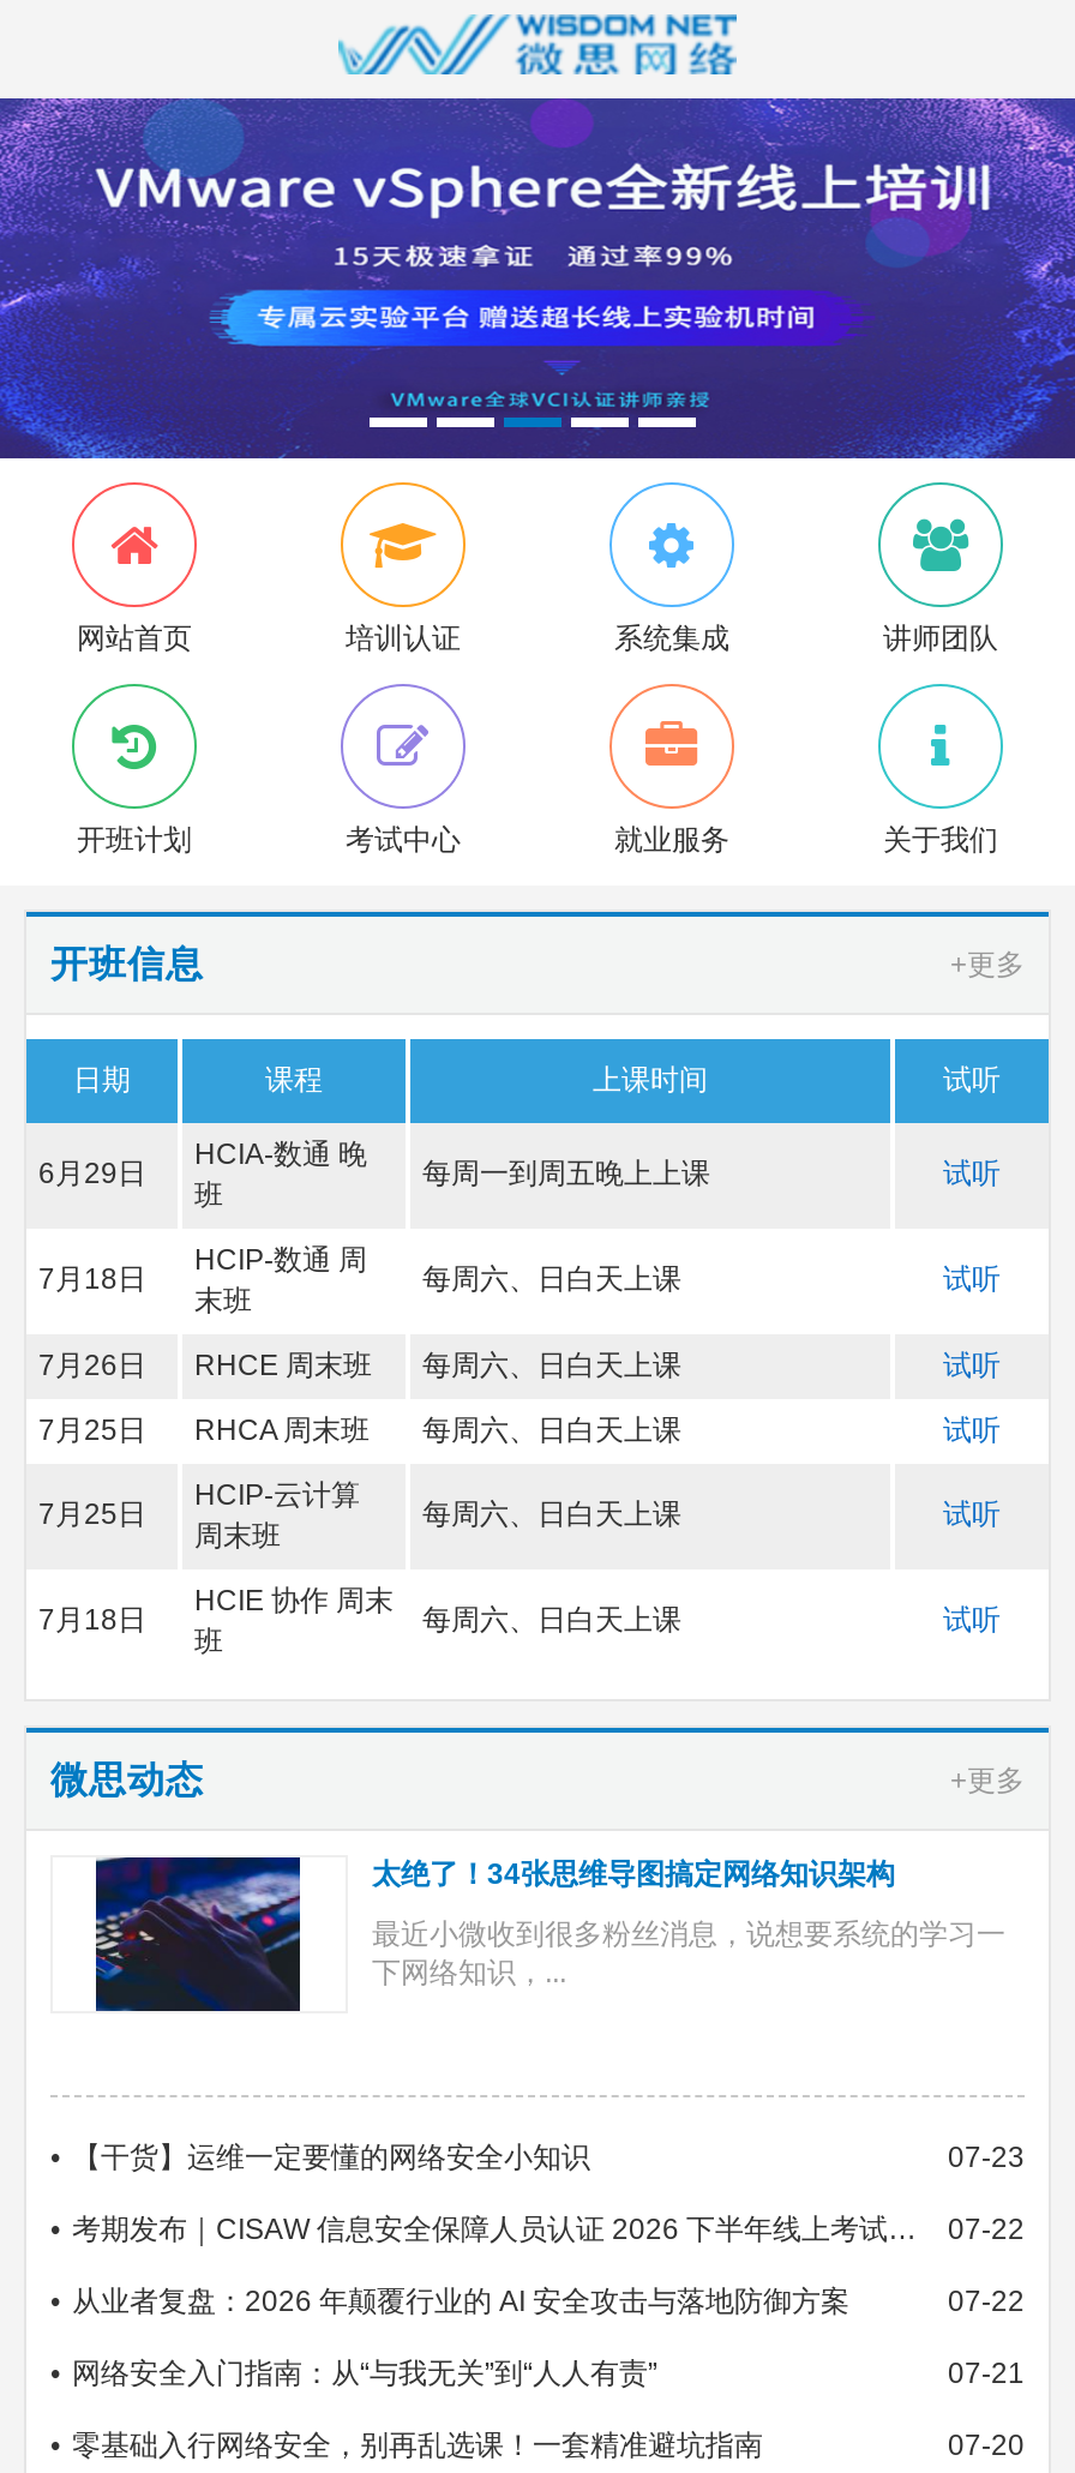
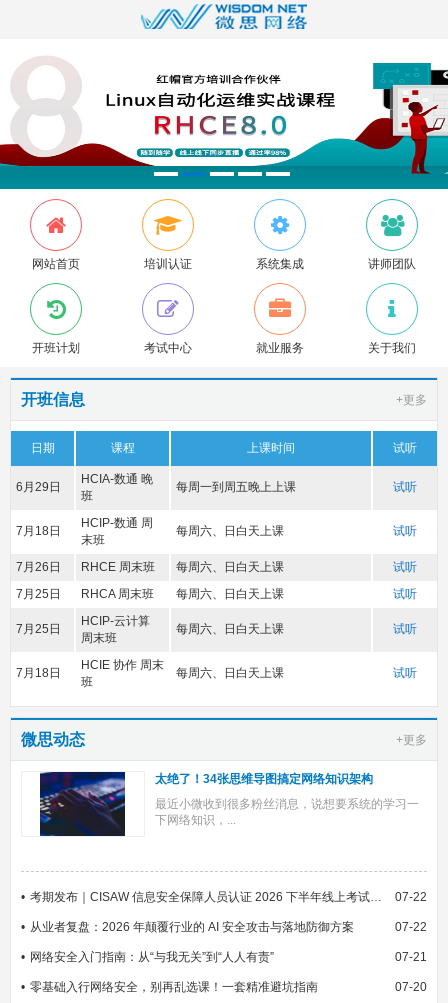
- [image]
+ [image]

- 【干货】运维一定要懂的网络安全小知识
- 07-23
